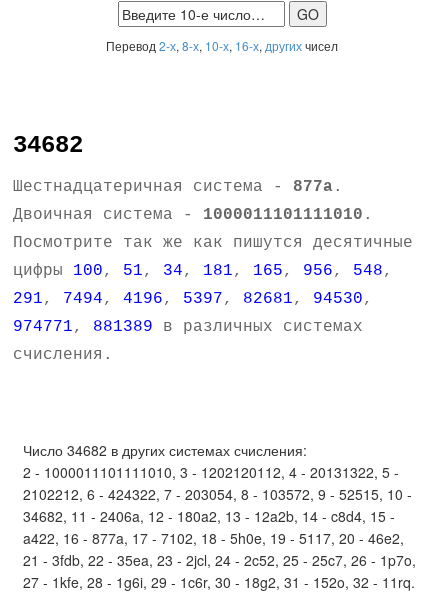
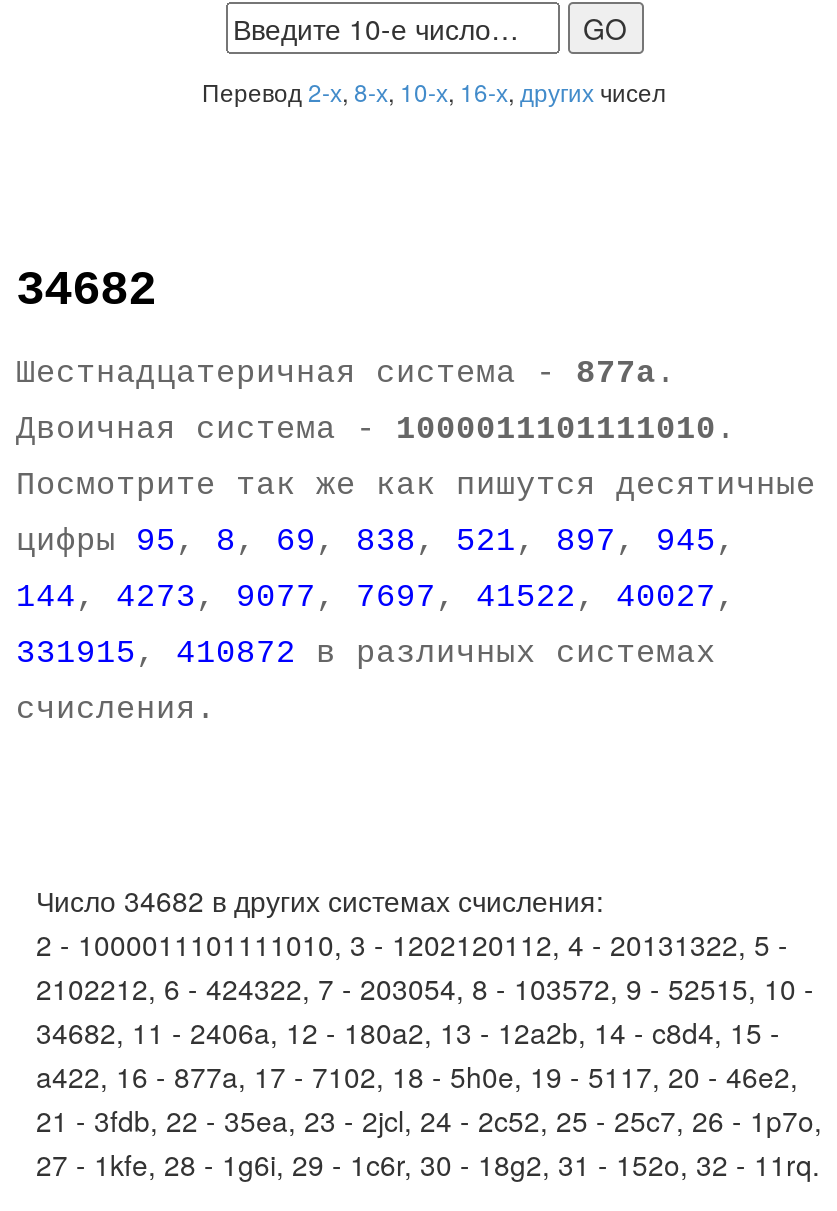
- цифры 100, 51, 34, 181, 165, 956, 548,
+ цифры 95, 8, 69, 838, 521, 897, 945,

- 291, 7494, 4196, 5397, 82681, 94530,
+ 144, 4273, 9077, 7697, 41522, 40027,

- 974771, 881389 в различных системах
+ 331915, 410872 в различных системах
